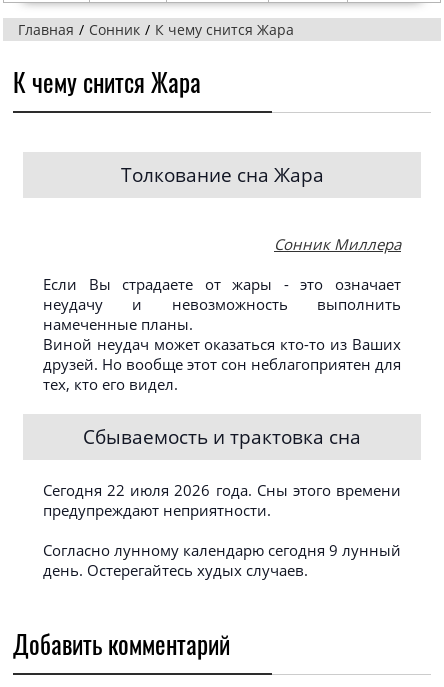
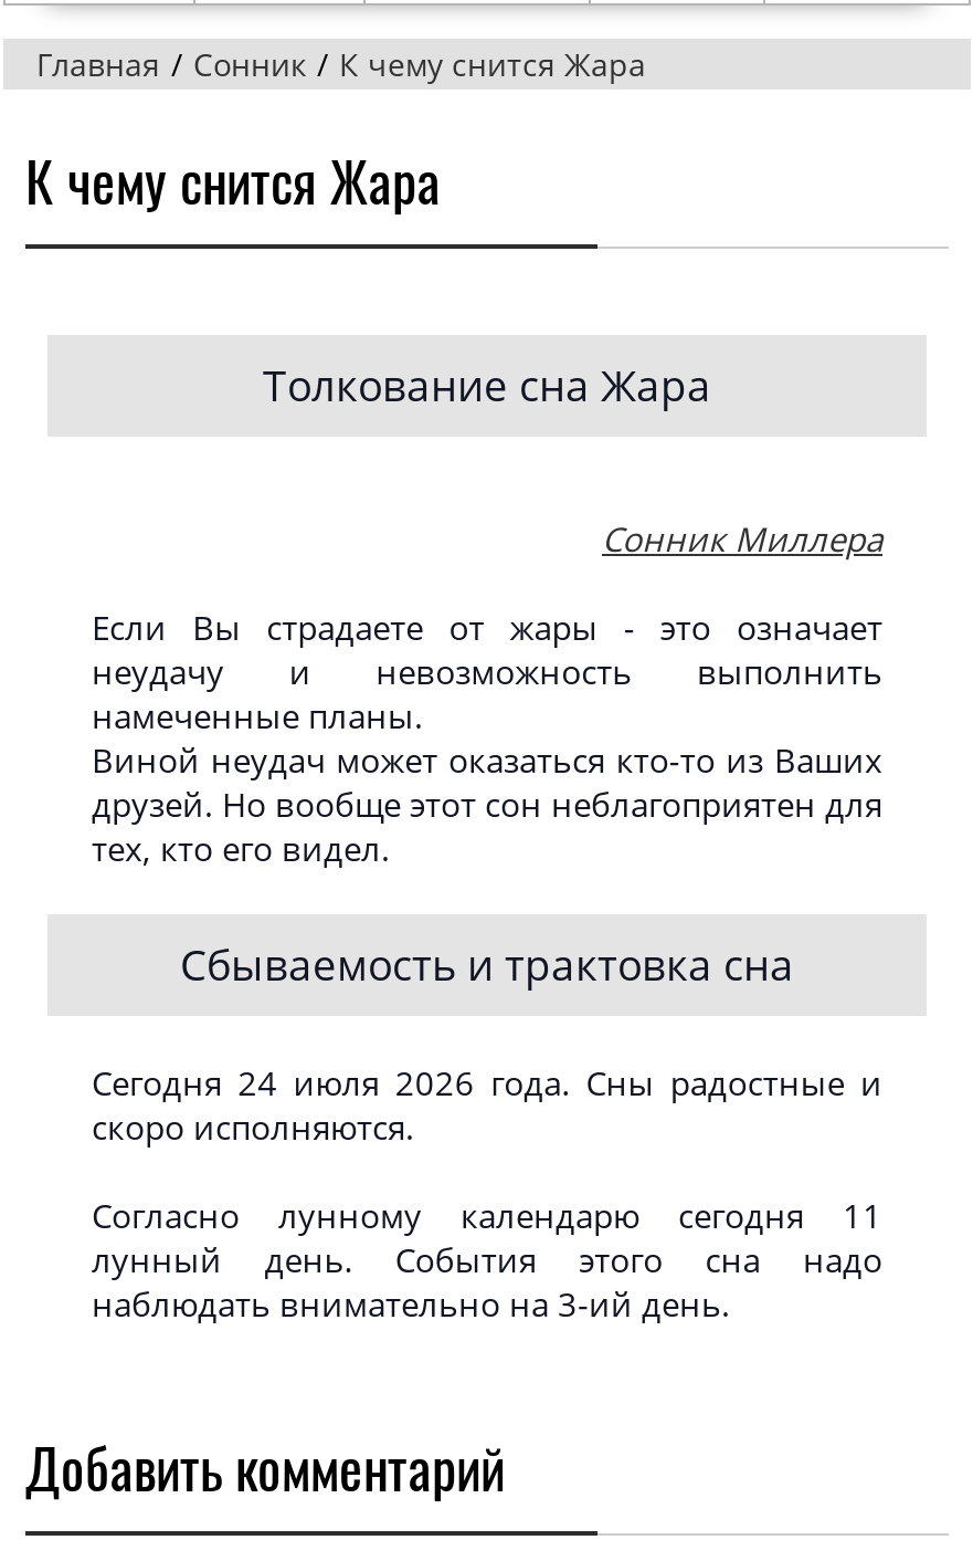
- Сегодня 22 июля 2026 года. Сны этого времени
- предупреждают неприятности.
+ Сегодня 24 июля 2026 года. Сны радостные и
+ скоро исполняются.

- Согласно лунному календарю сегодня 9 лунный
- день. Остерегайтесь худых случаев.
+ Согласно лунному календарю сегодня 11
+ лунный день. События этого сна надо
+ наблюдать внимательно на 3-ий день.
